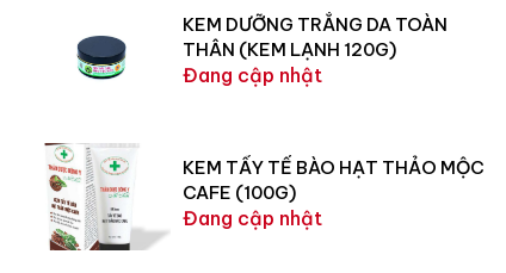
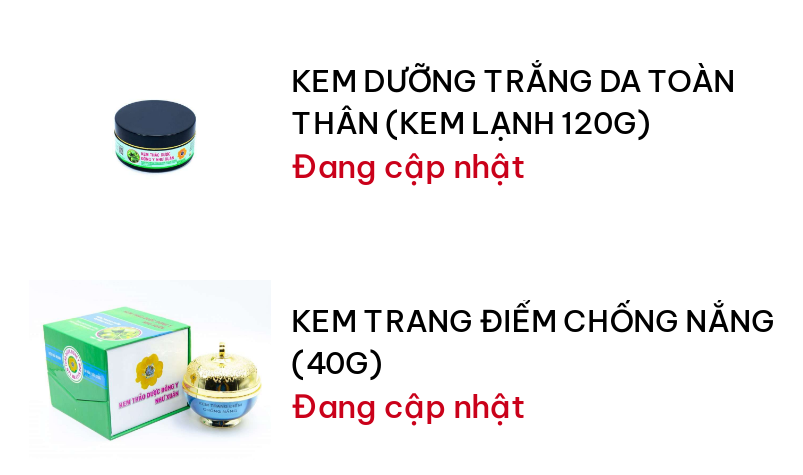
- [image]
- KEM TẨY TẾ BÀO HẠT THẢO MỘC
- CAFE (100G)
+ [image]
+ KEM TRANG ĐIỂM CHỐNG NẮNG
+ (40G)
